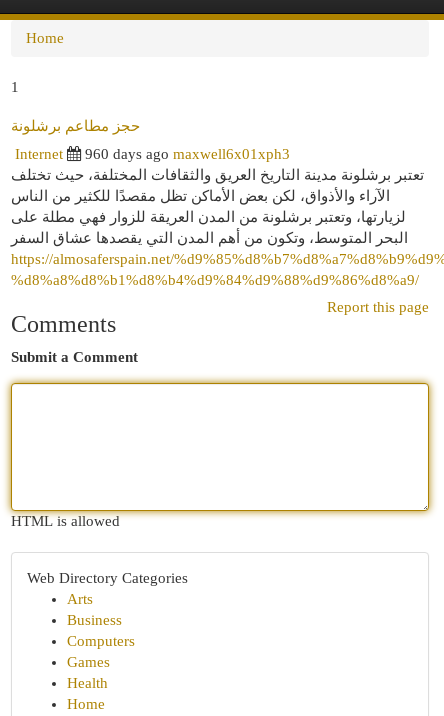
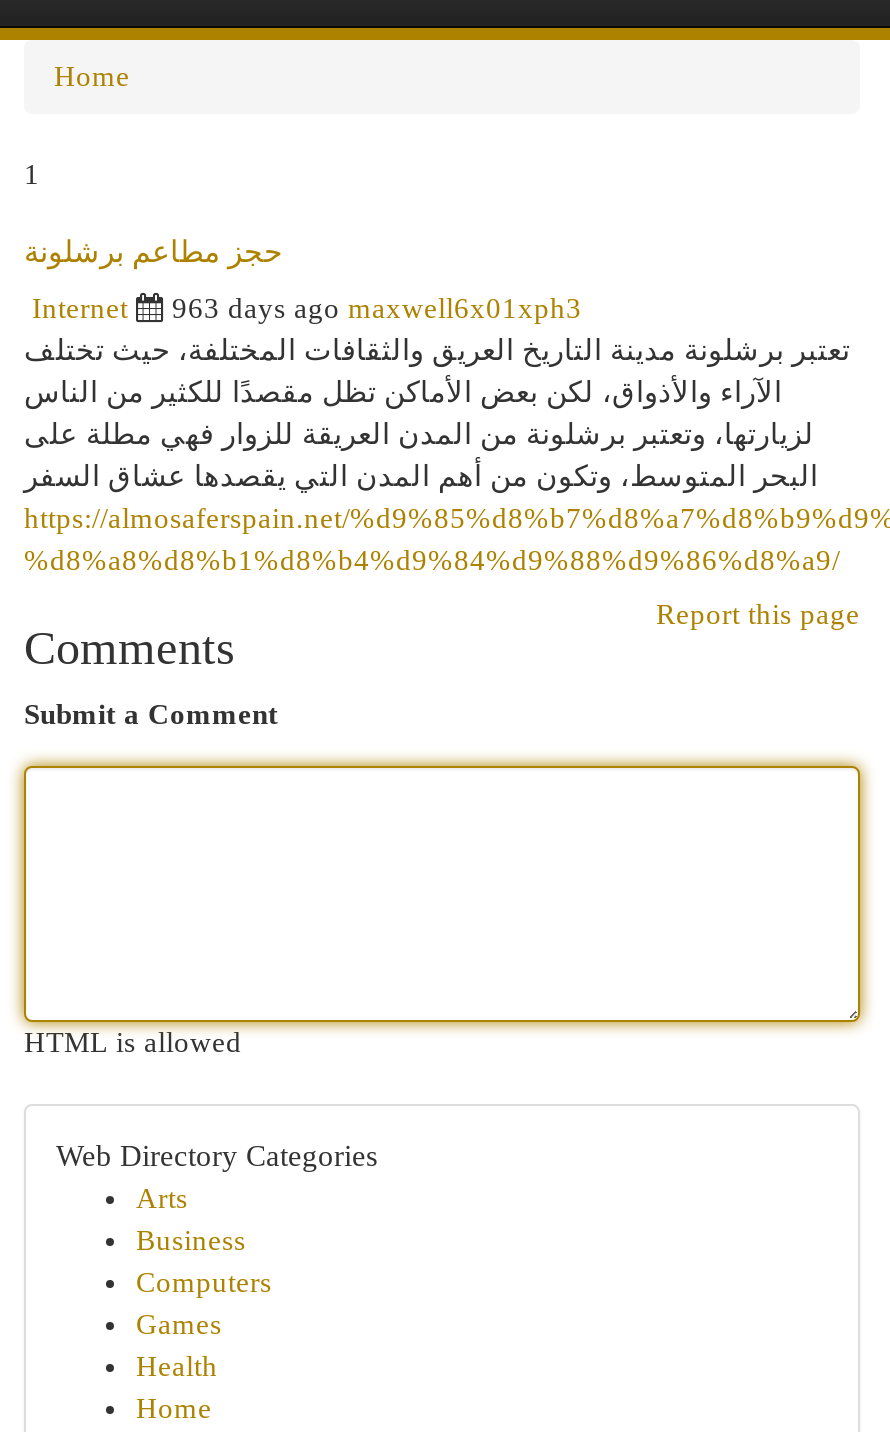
- 960 days ago maxwell6x01xph3
+ 963 days ago maxwell6x01xph3
